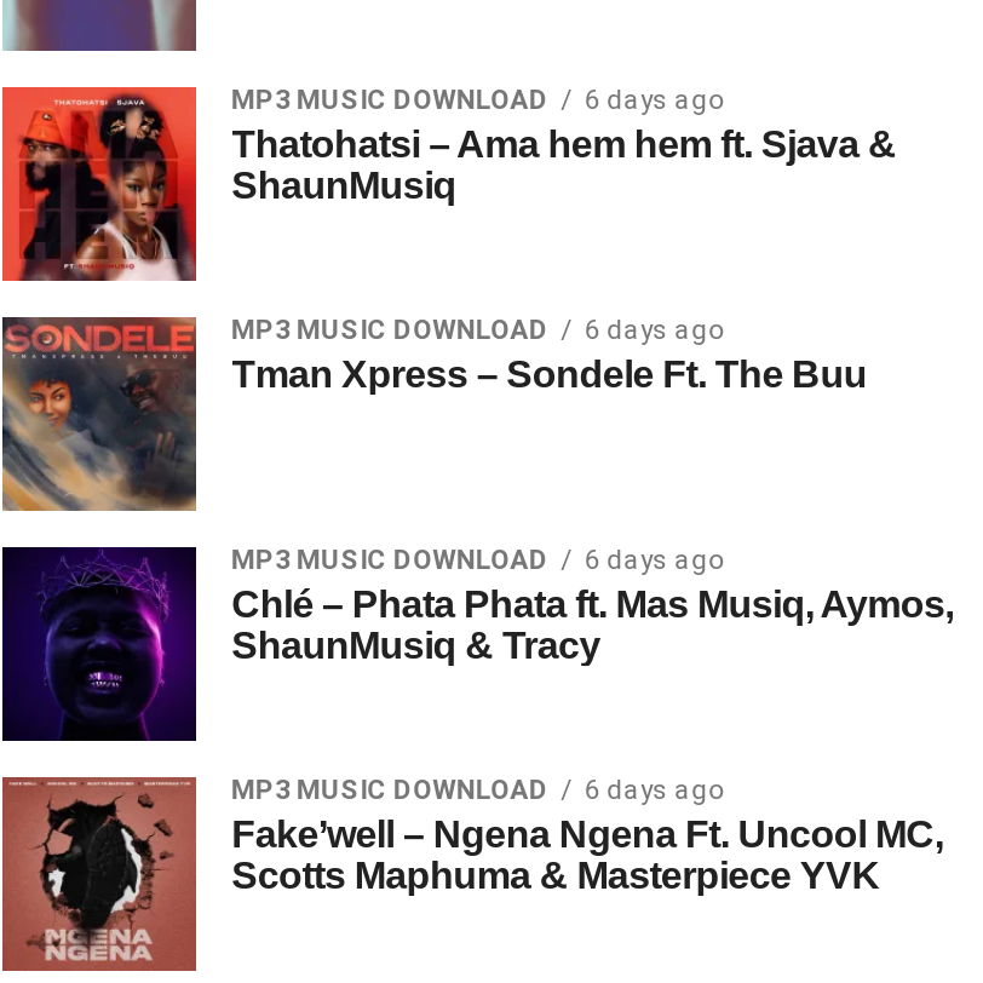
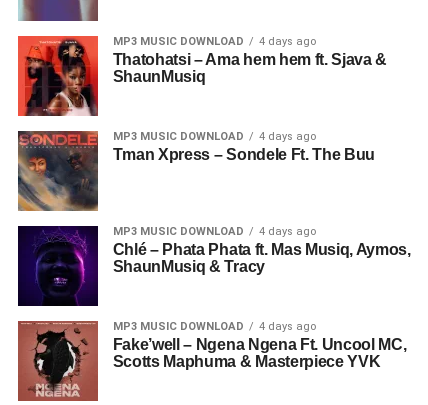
- MP3 MUSIC DOWNLOAD 6 days ago
+ MP3 MUSIC DOWNLOAD 4 days ago

- MP3 MUSIC DOWNLOAD 6 days ago
+ MP3 MUSIC DOWNLOAD 4 days ago

- MP3 MUSIC DOWNLOAD 6 days ago
+ MP3 MUSIC DOWNLOAD 4 days ago

- MP3 MUSIC DOWNLOAD 6 days ago
+ MP3 MUSIC DOWNLOAD 4 days ago
